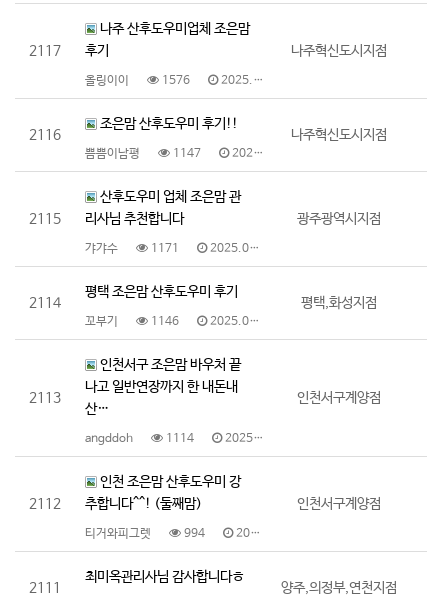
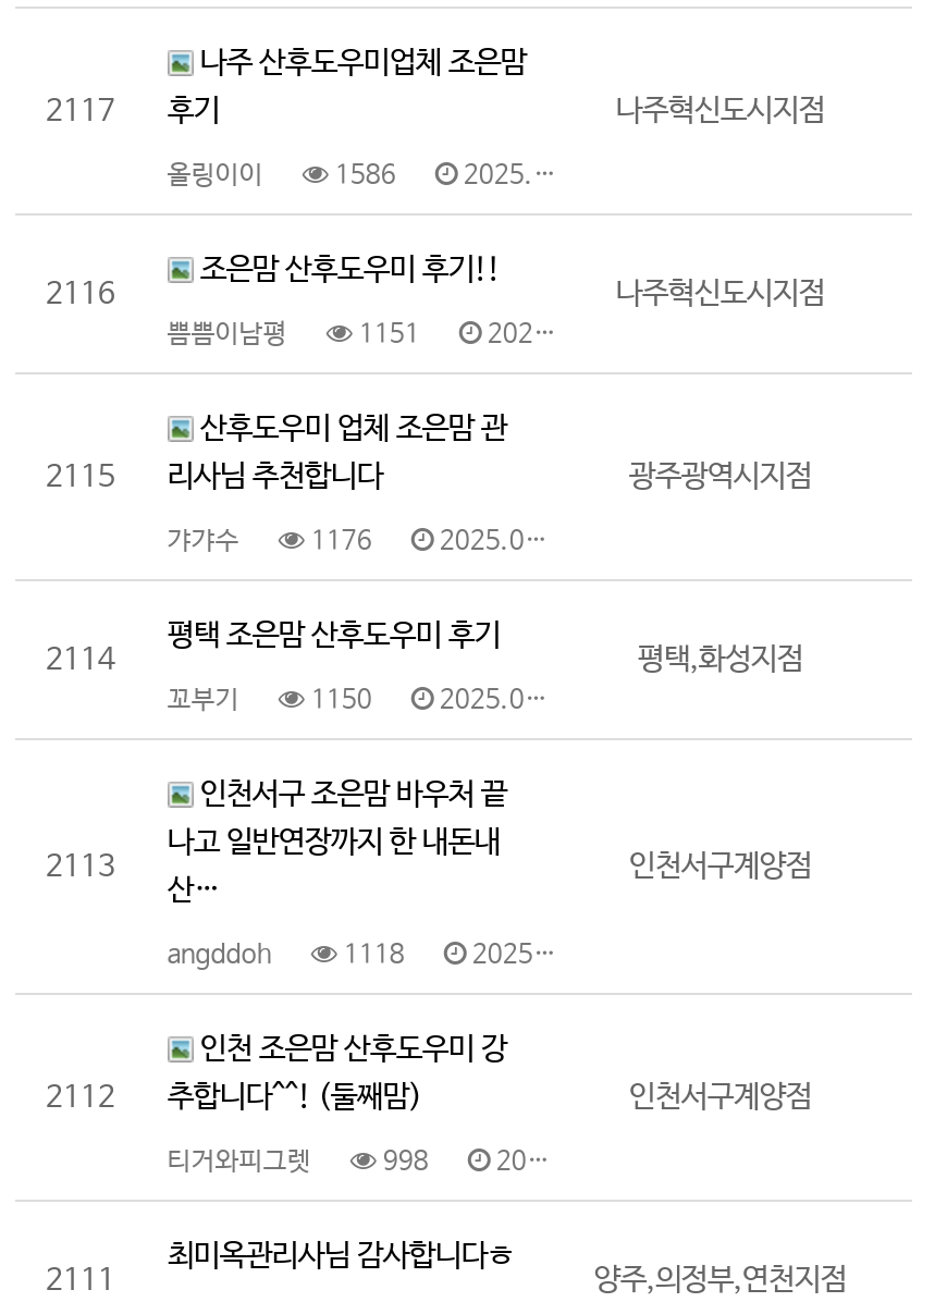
- 1576
+ 1586

- 1147
+ 1151

- 1171
+ 1176

- 1146
+ 1150

- 1114
+ 1118

- 994
+ 998
